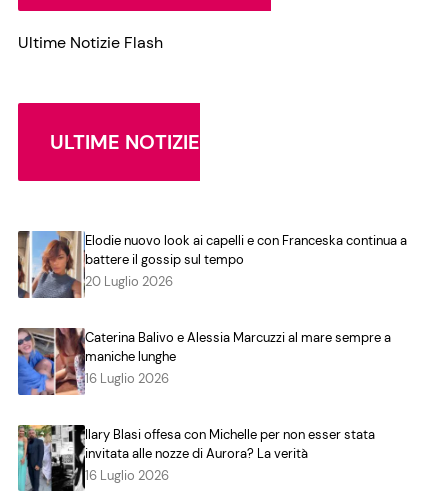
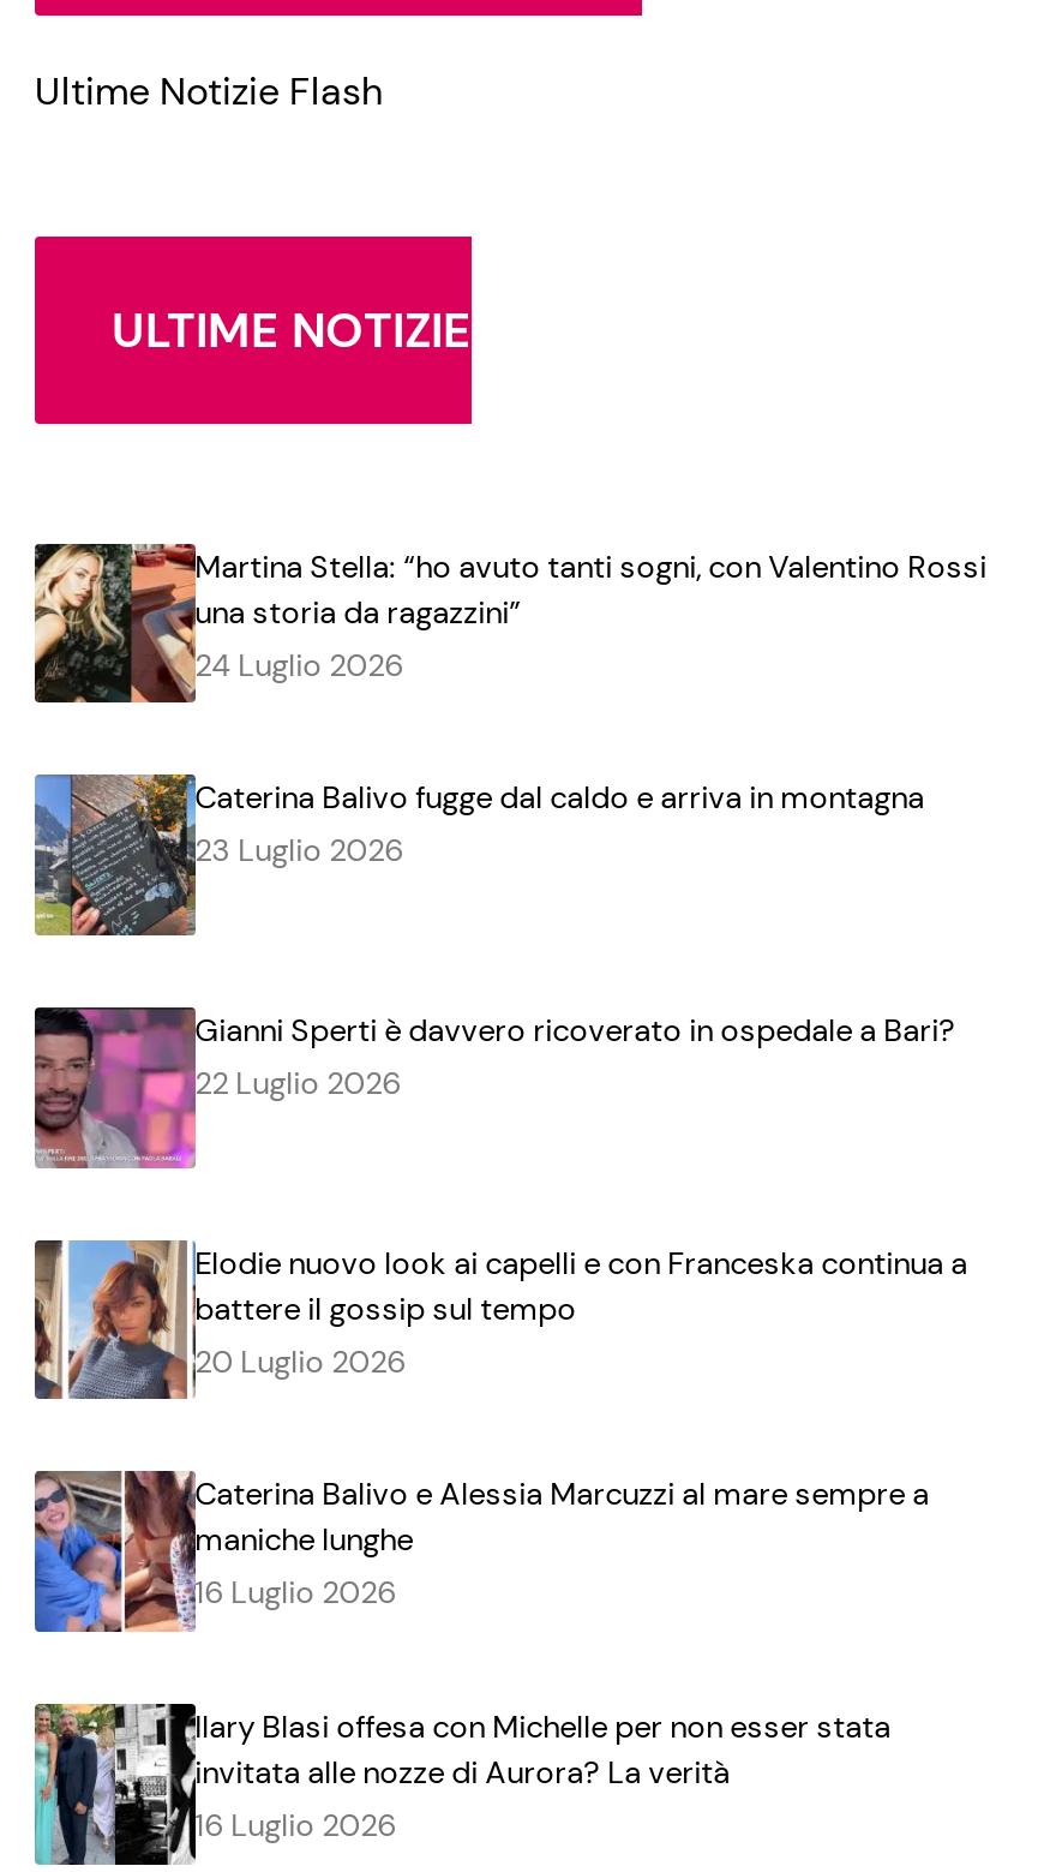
+ [image]
+ Gianni Sperti è davvero ricoverato in ospedale a Bari?
+ 22 Luglio 2026

+ [image]

+ [image]
+ Martina Stella: “ho avuto tanti sogni, con Valentino Rossi
+ una storia da ragazzini”
+ 24 Luglio 2026
+ Caterina Balivo fugge dal caldo e arriva in montagna
+ 23 Luglio 2026
